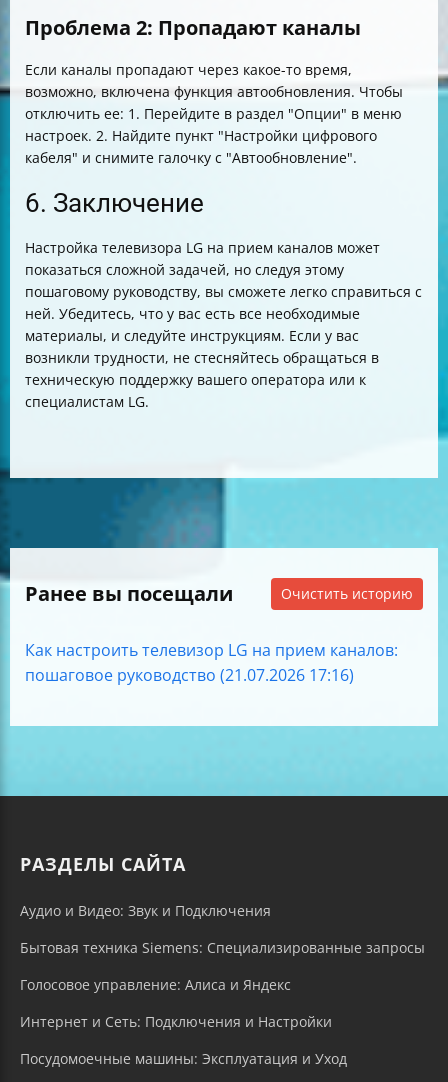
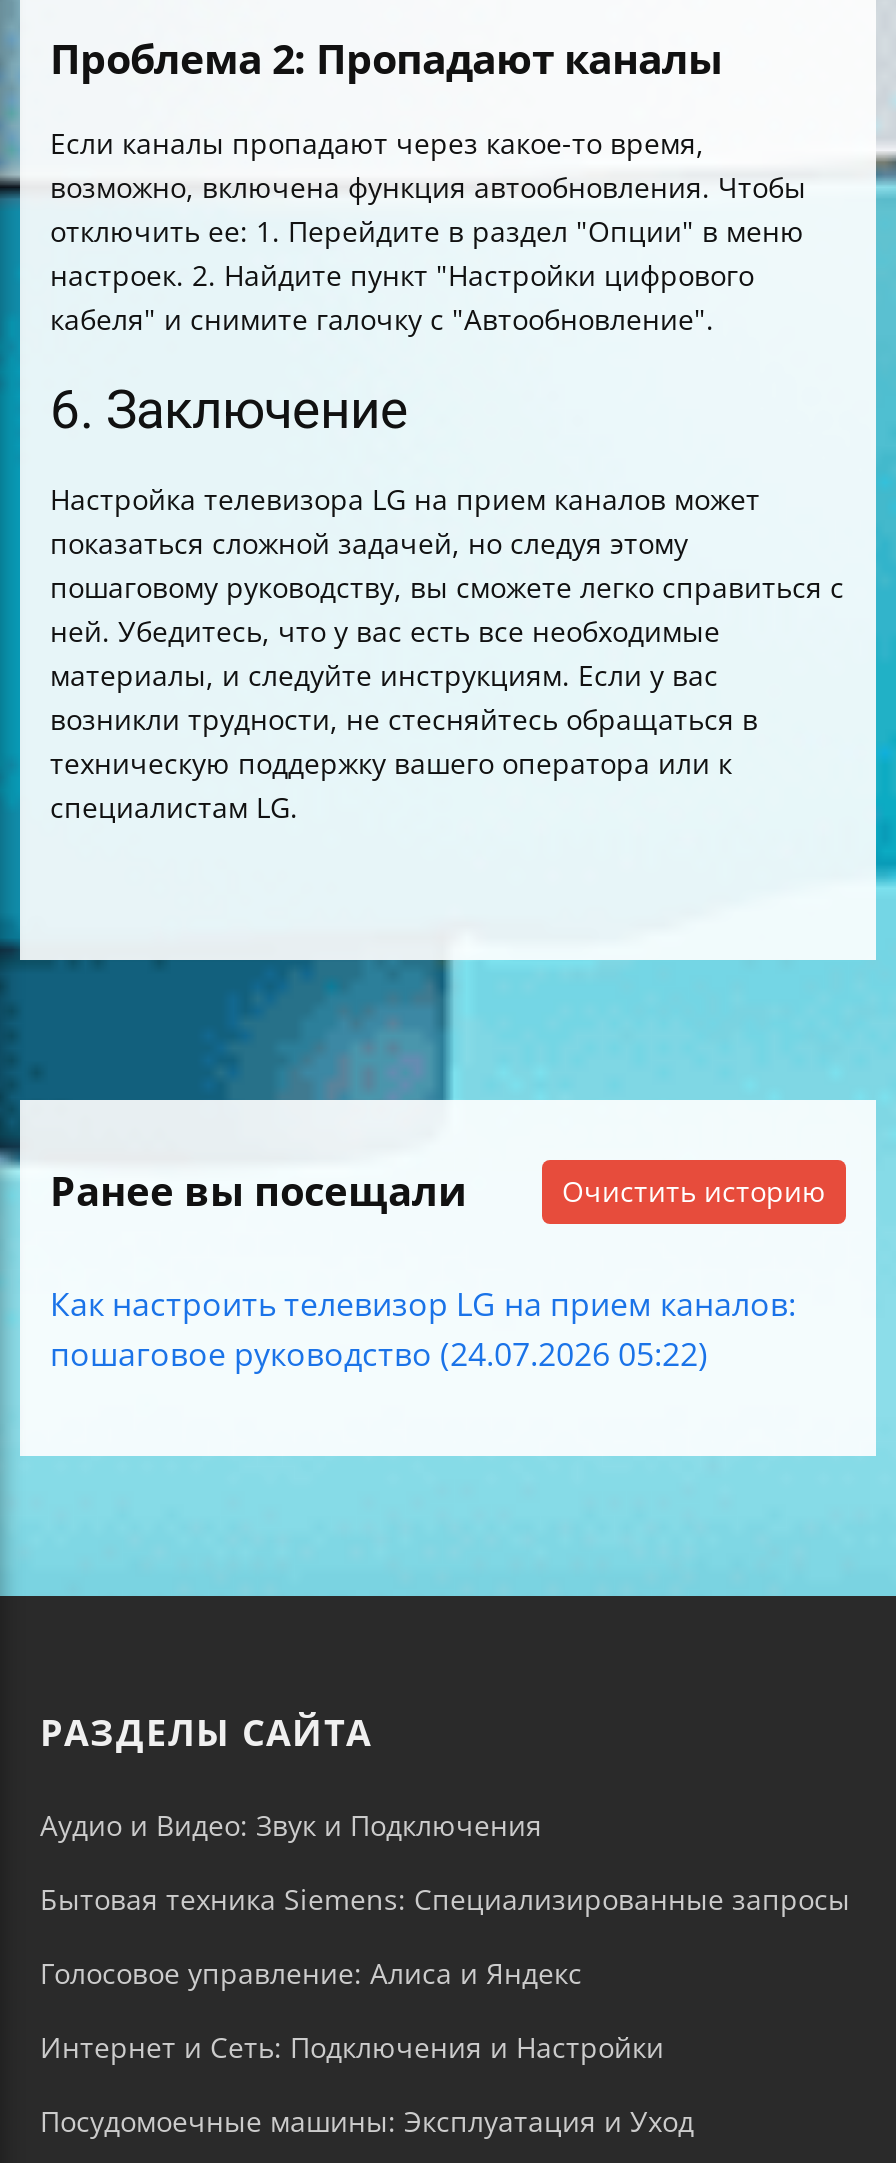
- пошаговое руководство (21.07.2026 17:16)
+ пошаговое руководство (24.07.2026 05:22)
